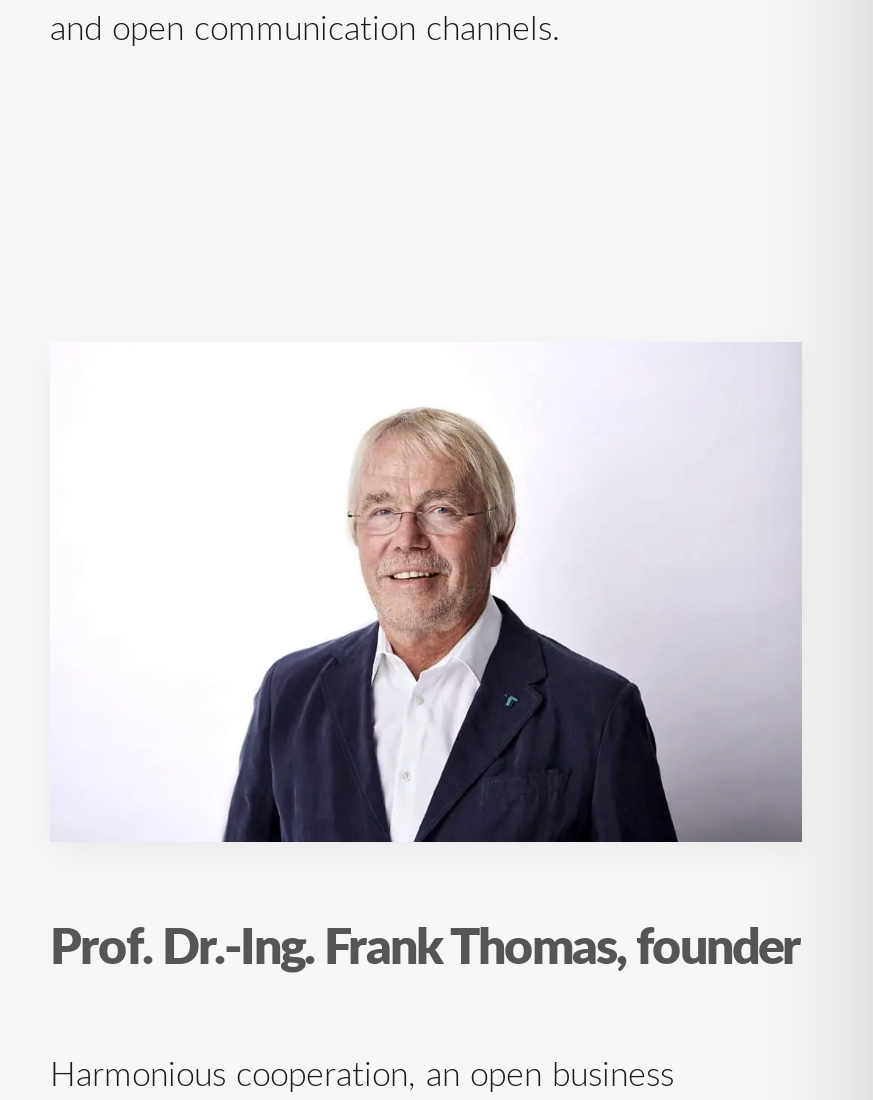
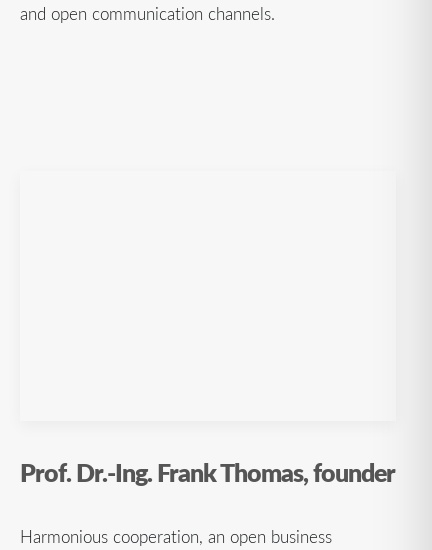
- [image]
